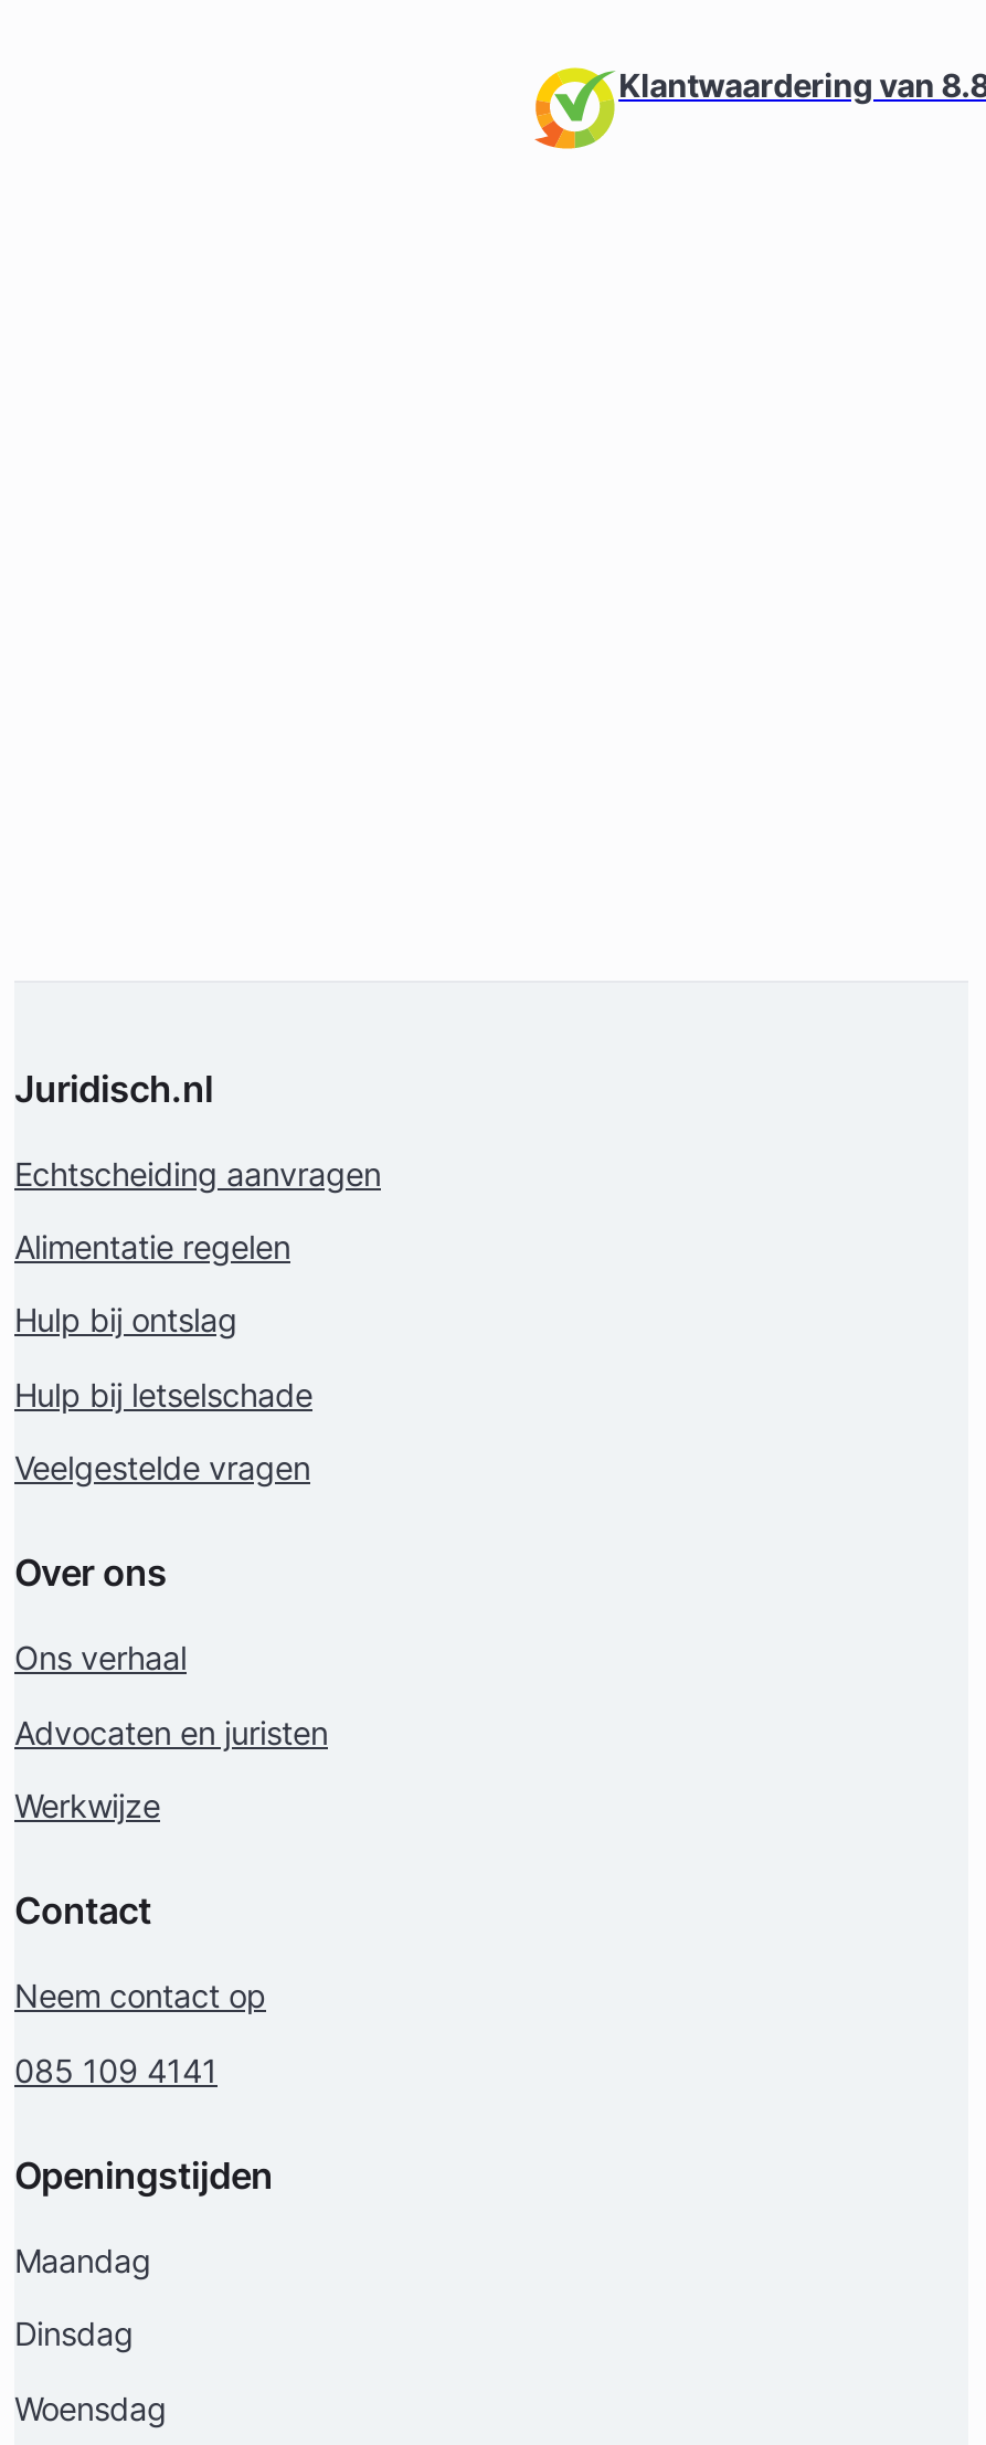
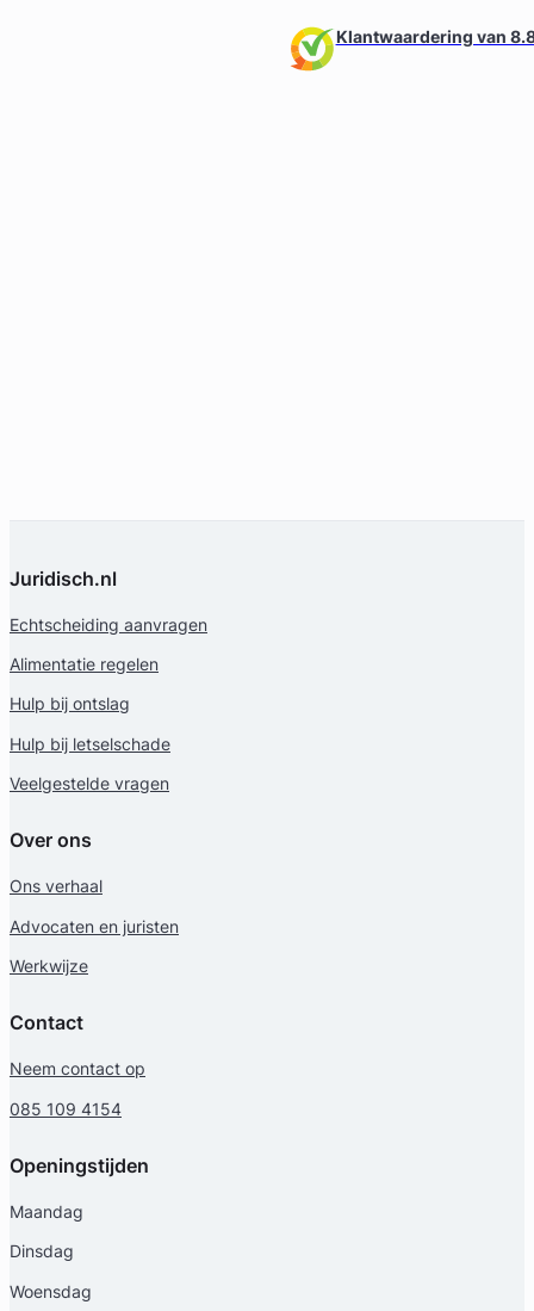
- 085 109 4141
+ 085 109 4154
